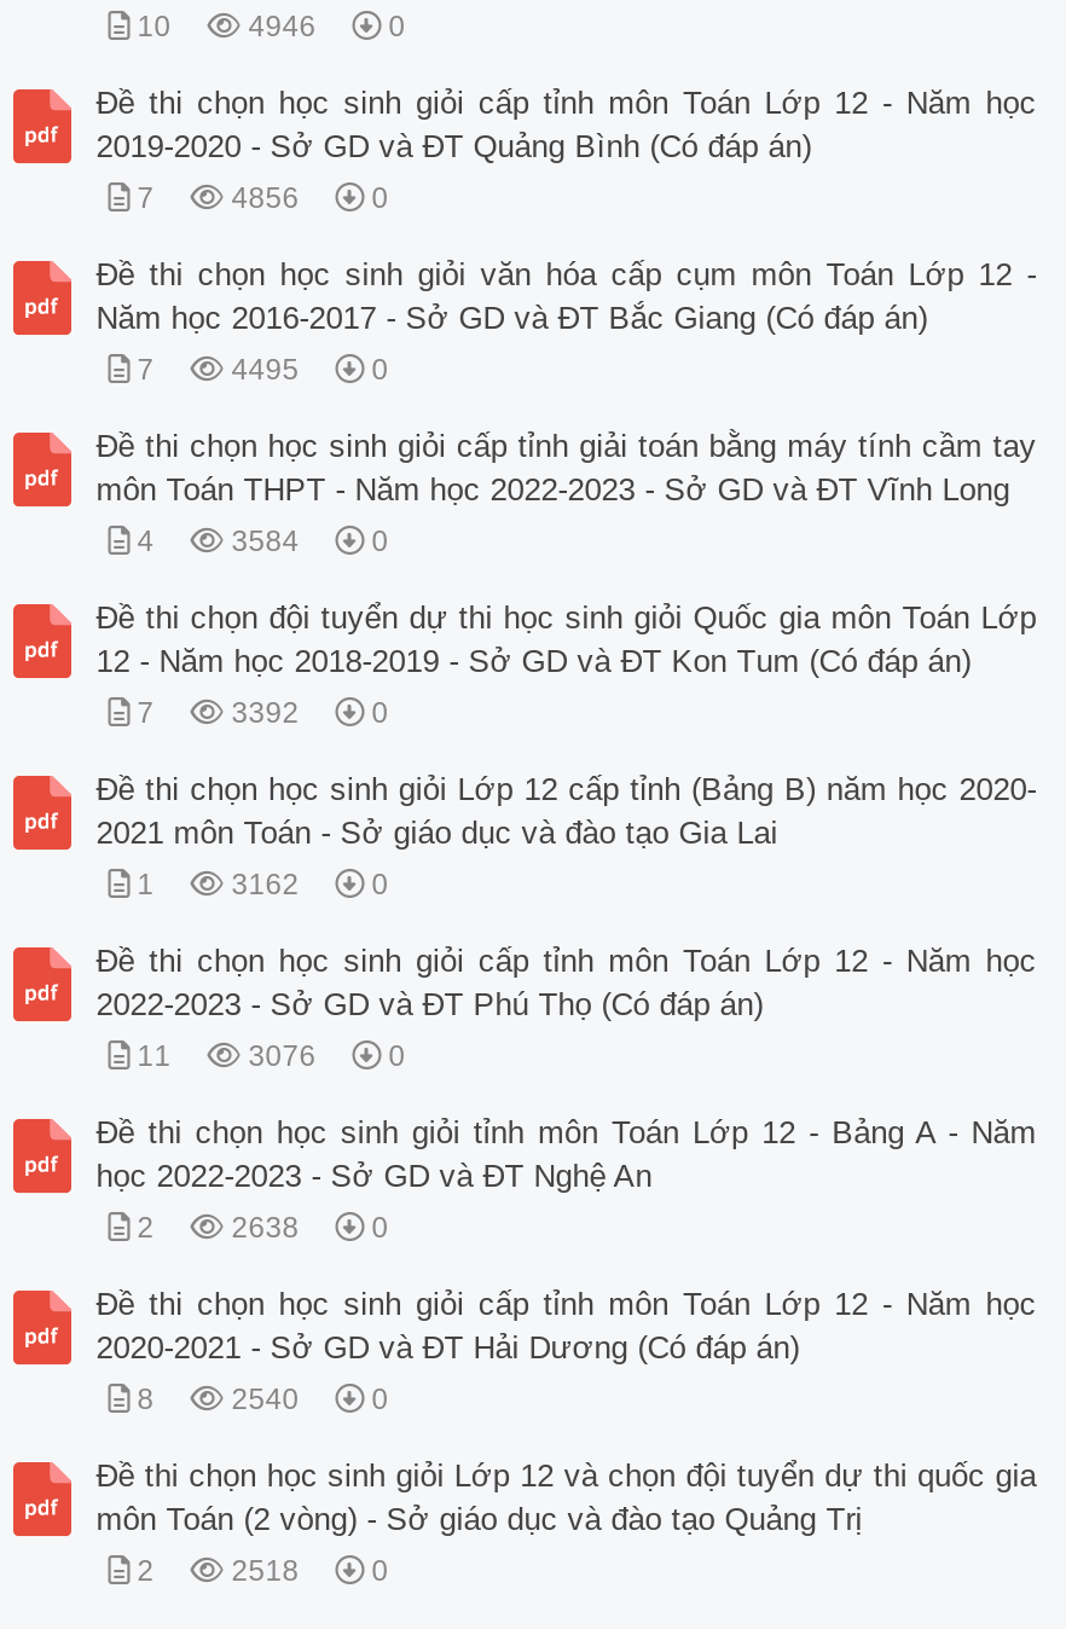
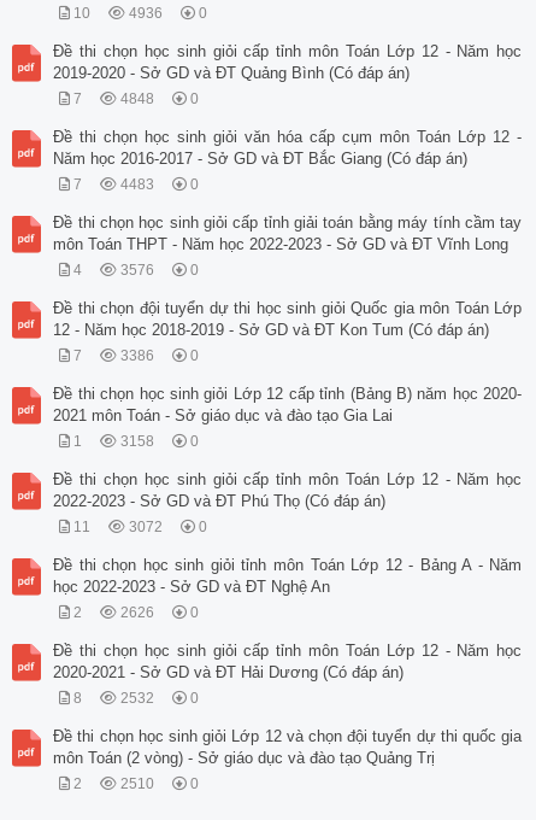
- 4946
+ 4936

- 4856
+ 4848

- 4495
+ 4483

- 3584
+ 3576

- 3392
+ 3386

- 3162
+ 3158

- 3076
+ 3072

- 2638
+ 2626

- 2540
+ 2532

- 2518
+ 2510
